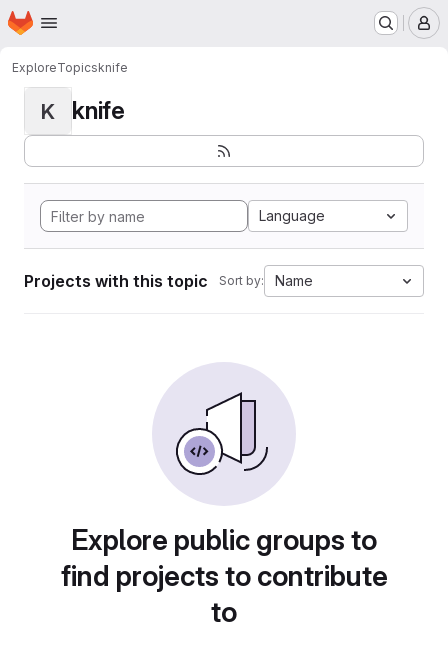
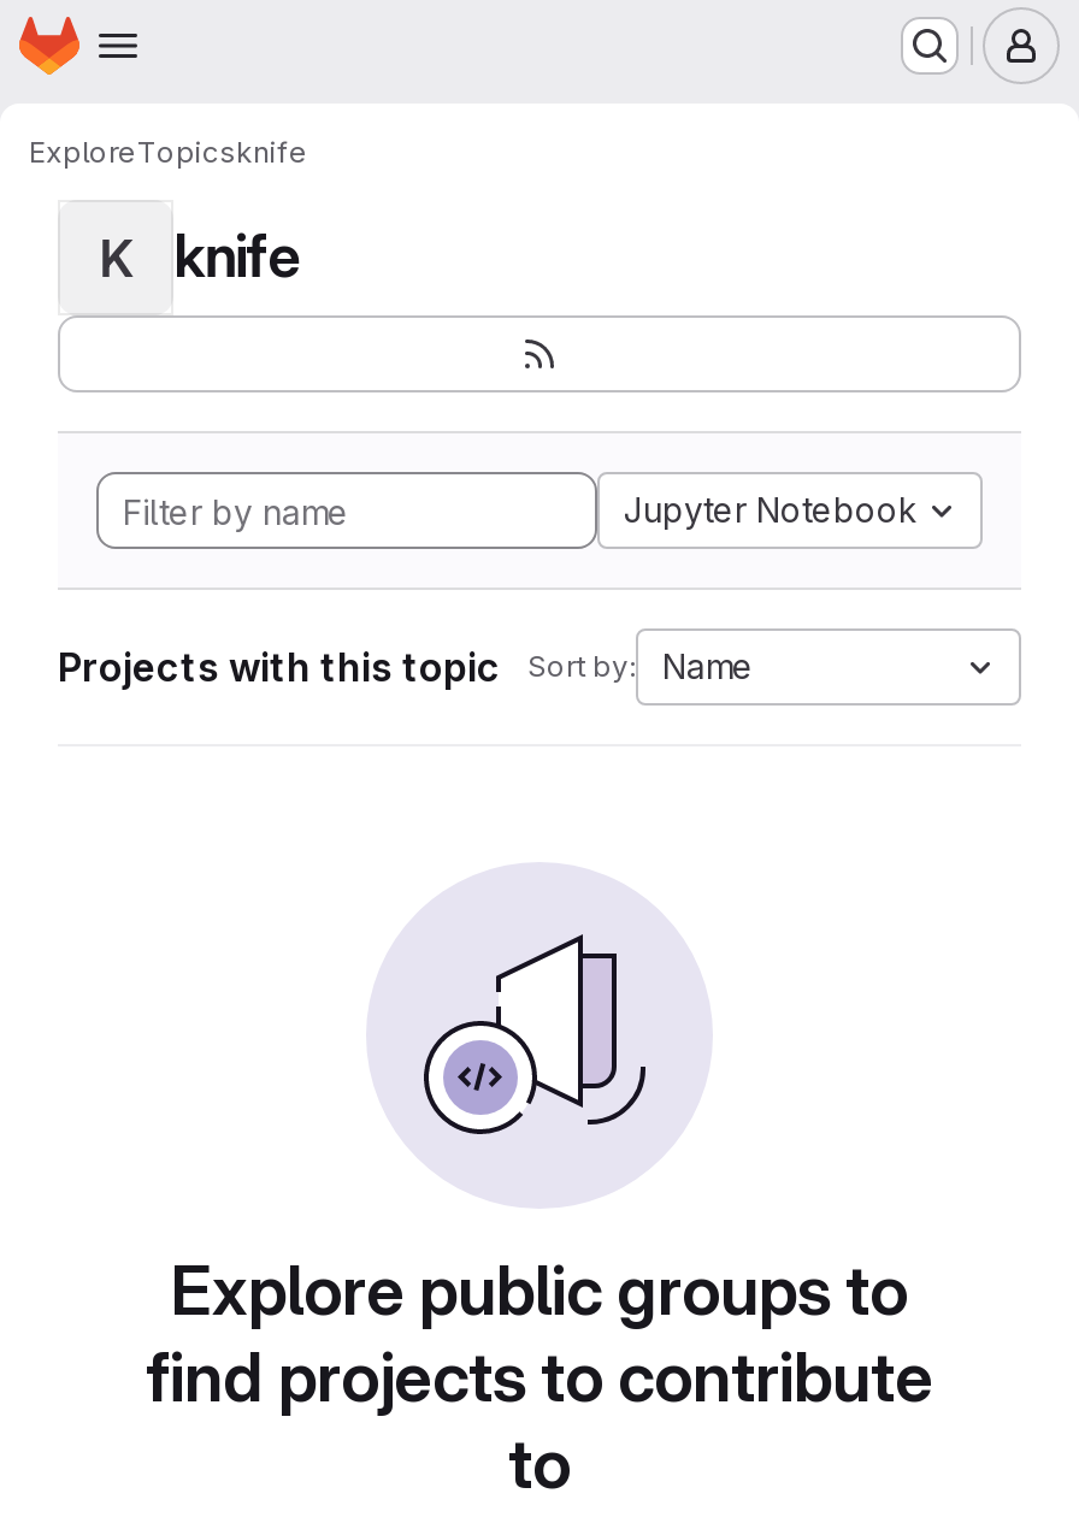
- Language
+ Jupyter Notebook
